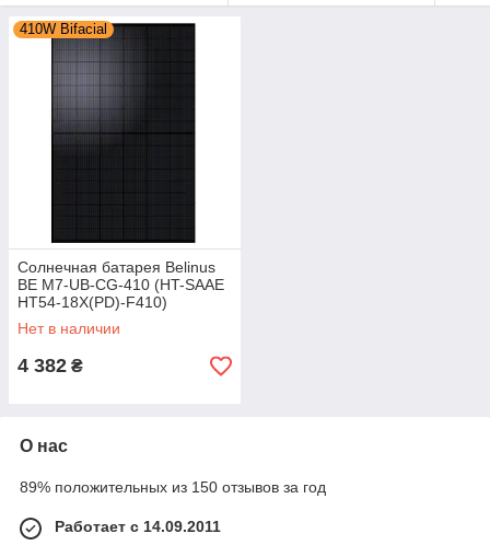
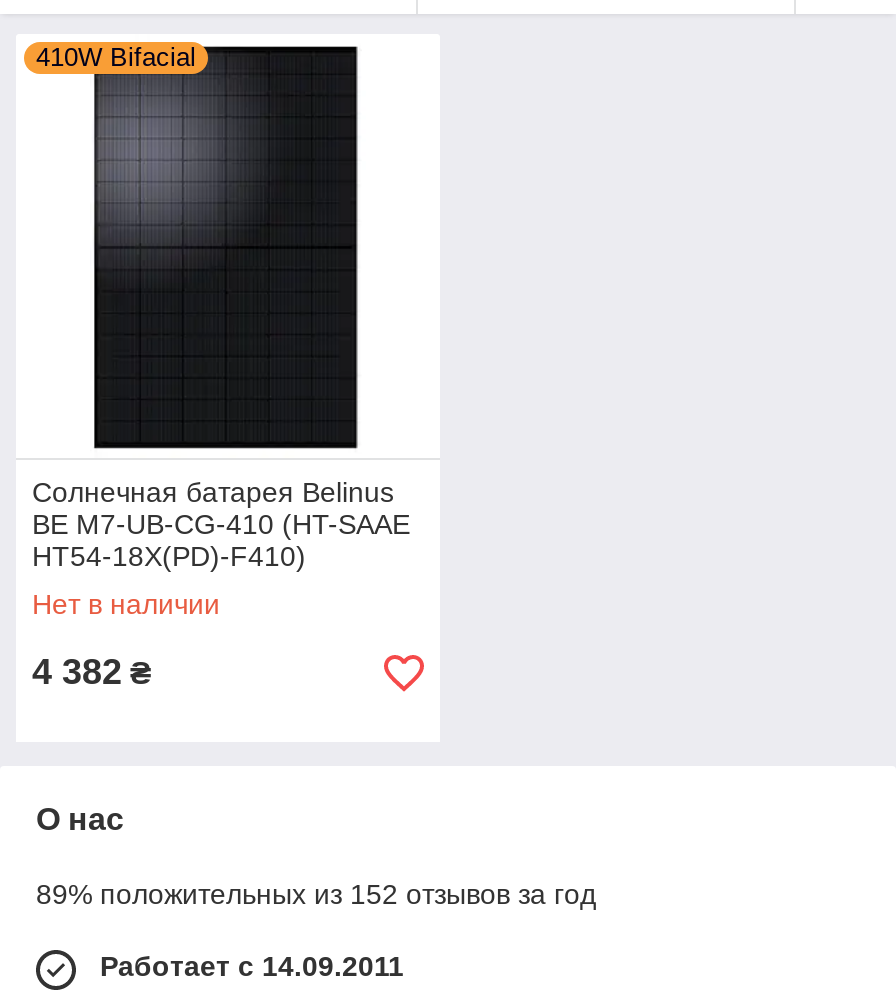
- 89% положительных из 150 отзывов за год
+ 89% положительных из 152 отзывов за год
